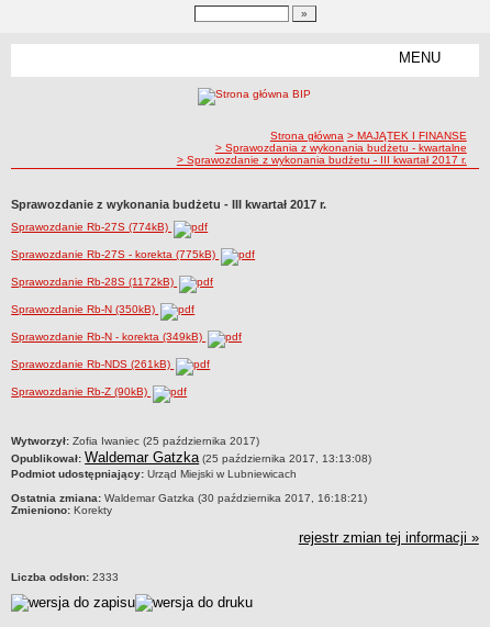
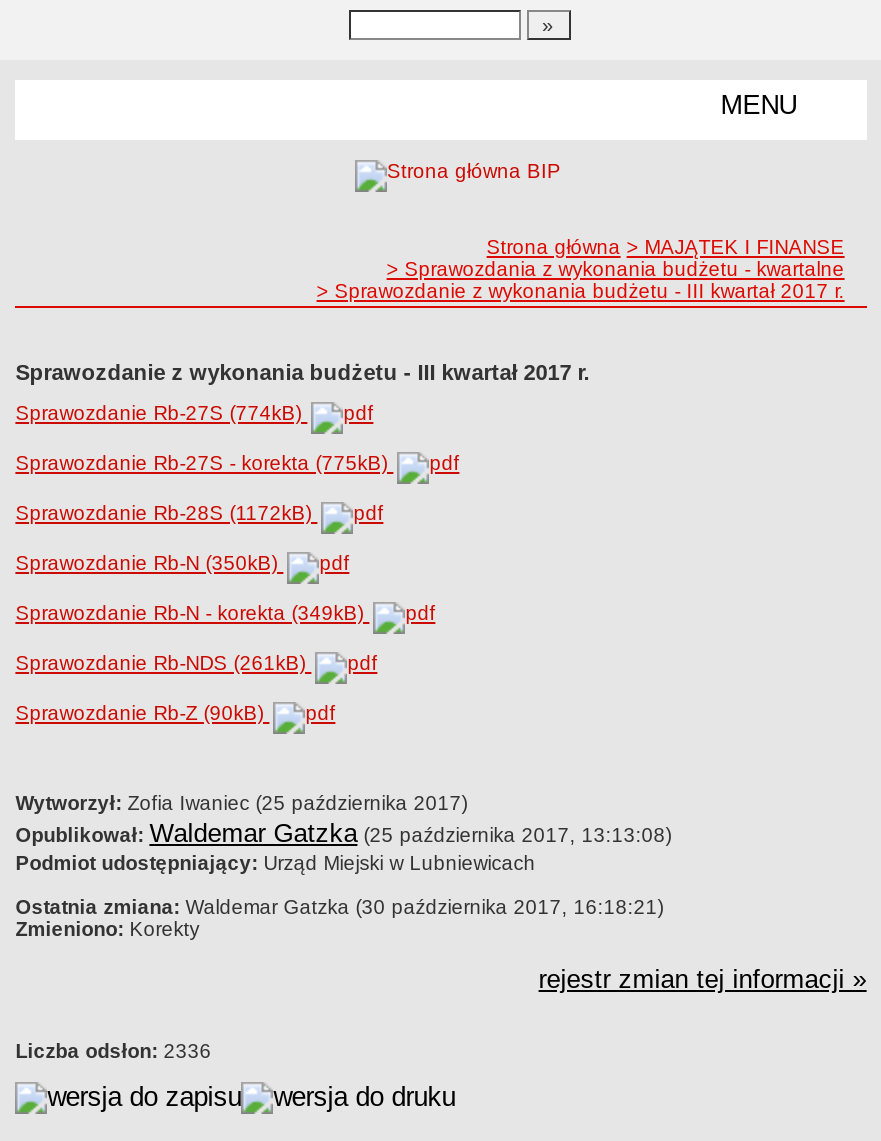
- Liczba odsłon: 2333
+ Liczba odsłon: 2336
